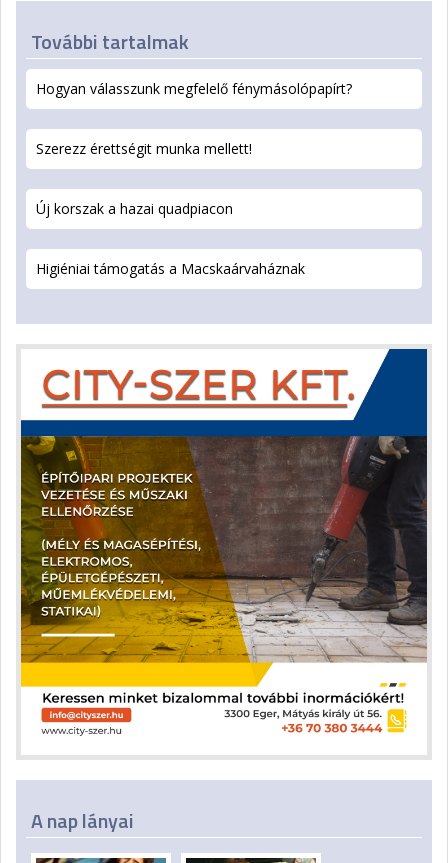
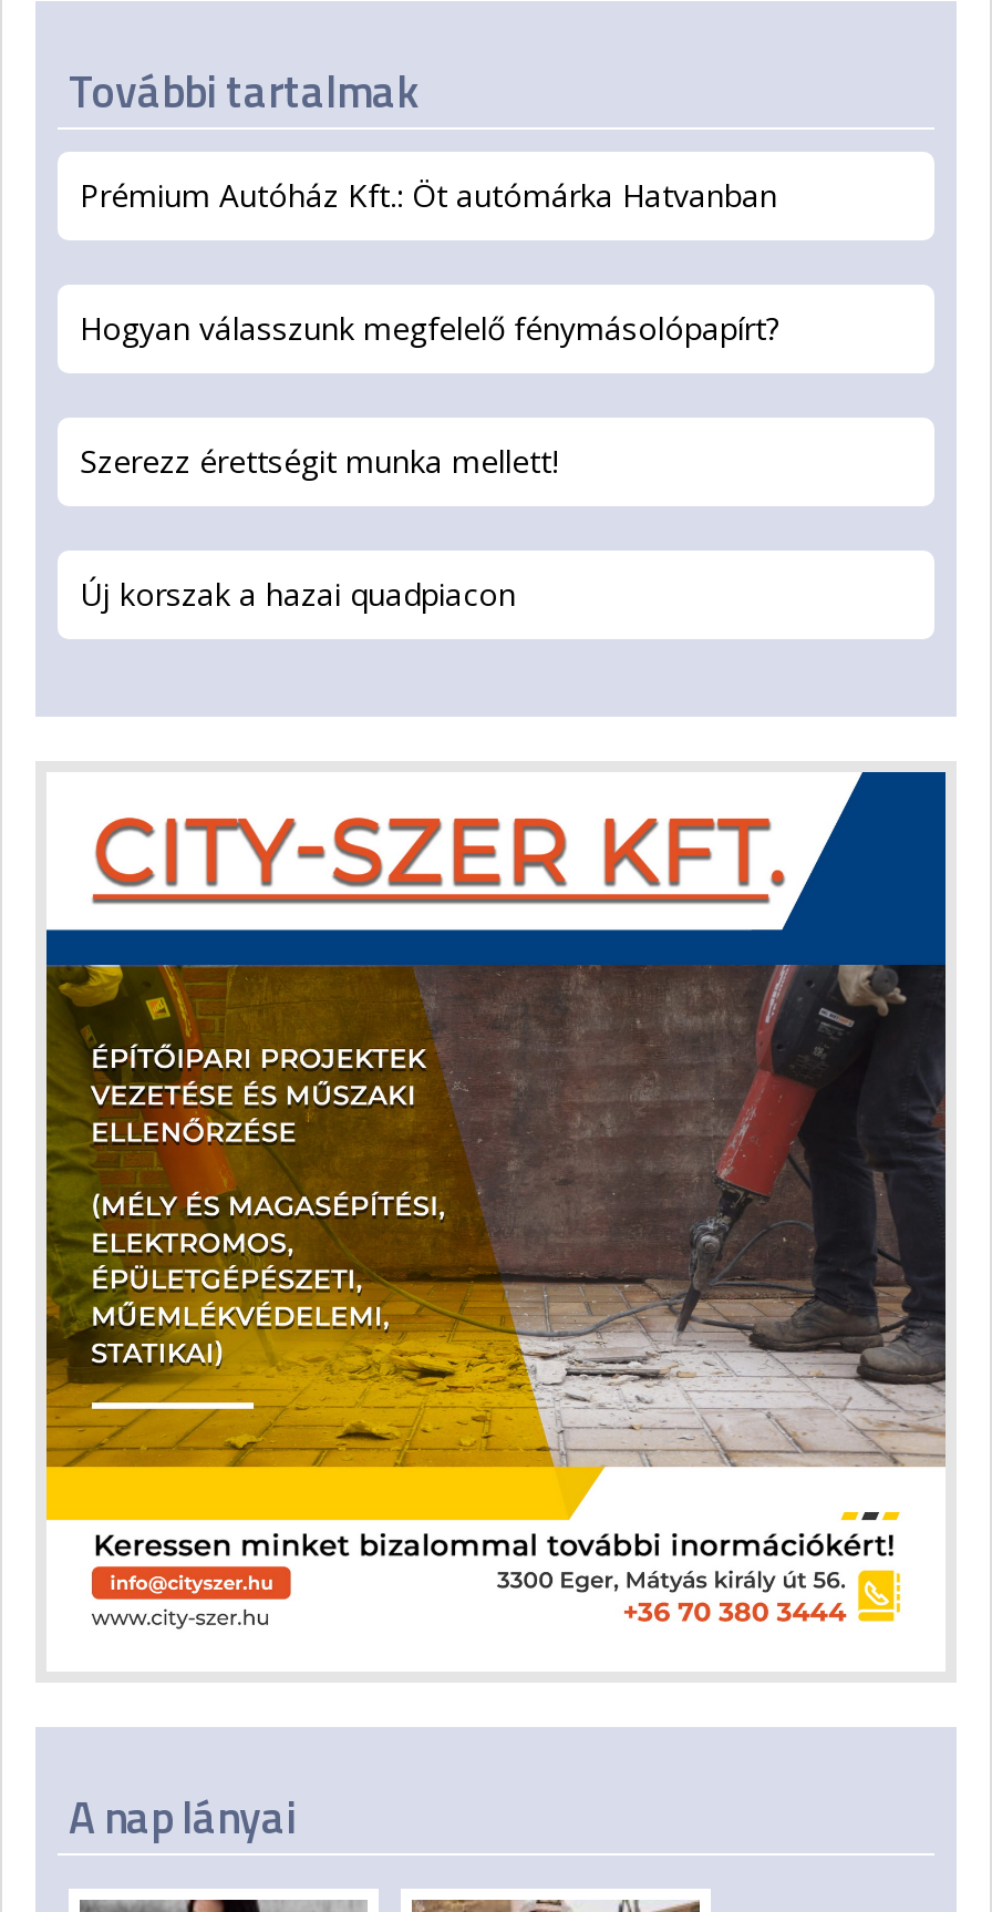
+ Prémium Autóház Kft.: Öt autómárka Hatvanban

moved down: Hogyan válasszunk megfelelő fénymásolópapírt? | Szerezz érettségit munka mellett! | Új korszak a hazai quadpiacon

- Higiéniai támogatás a Macskaárvaháznak
